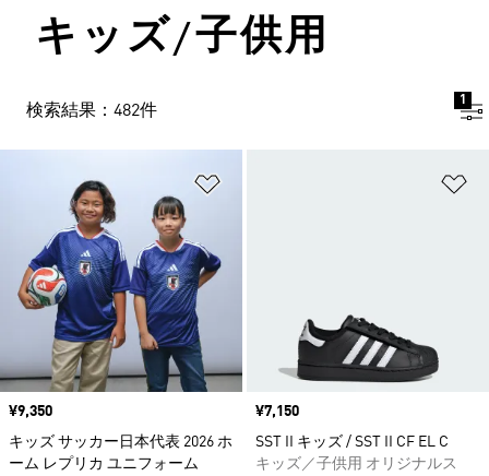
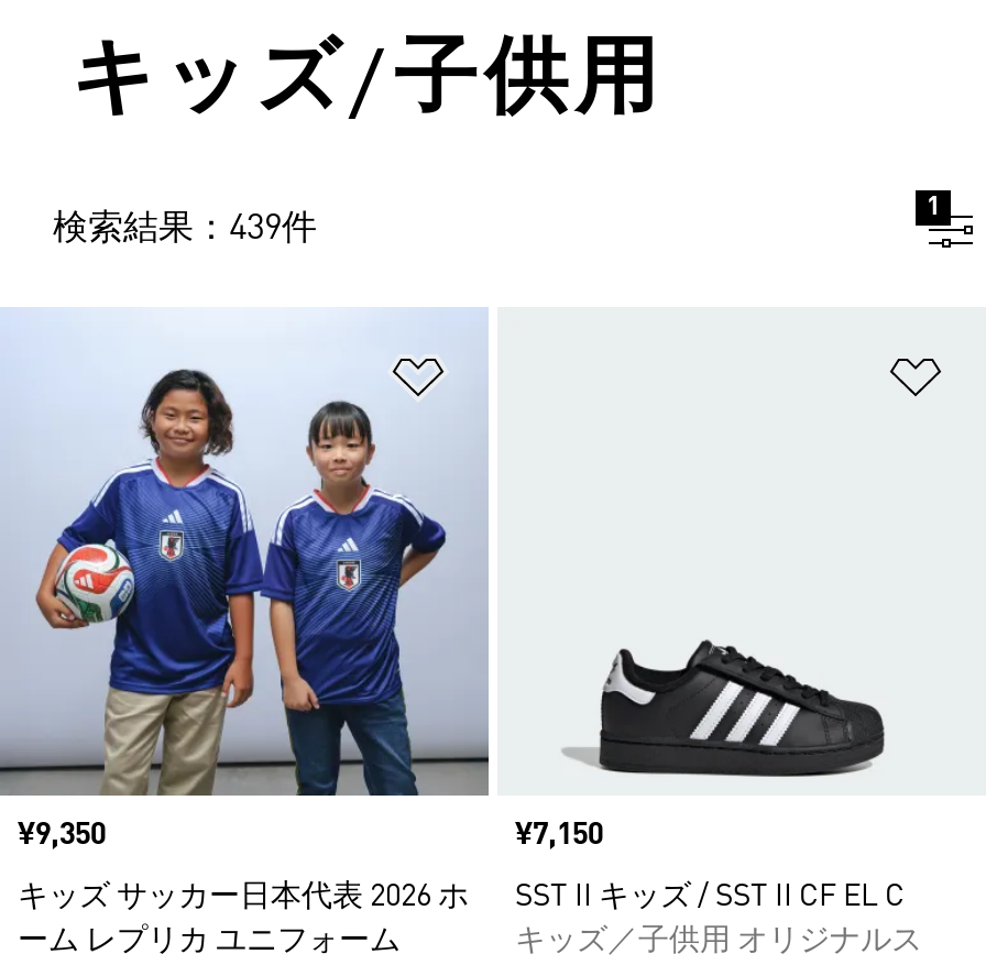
- 検索結果：482件
+ 検索結果：439件
